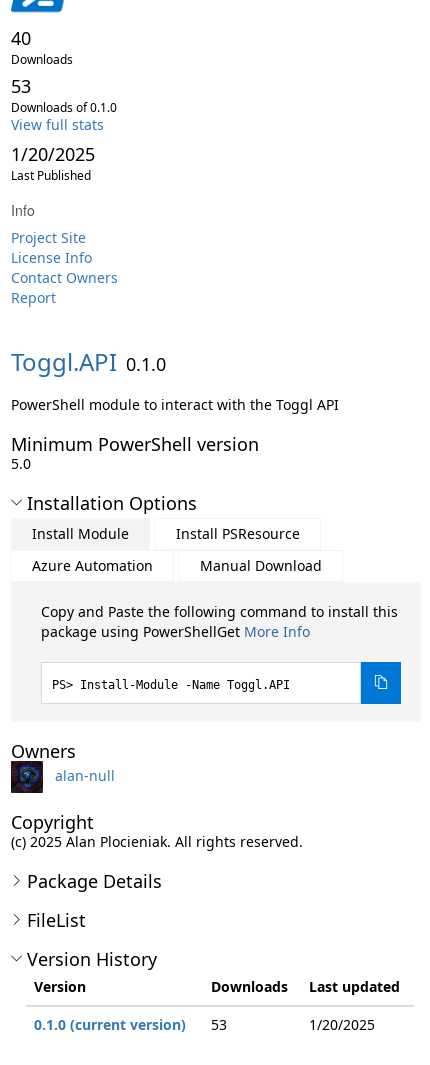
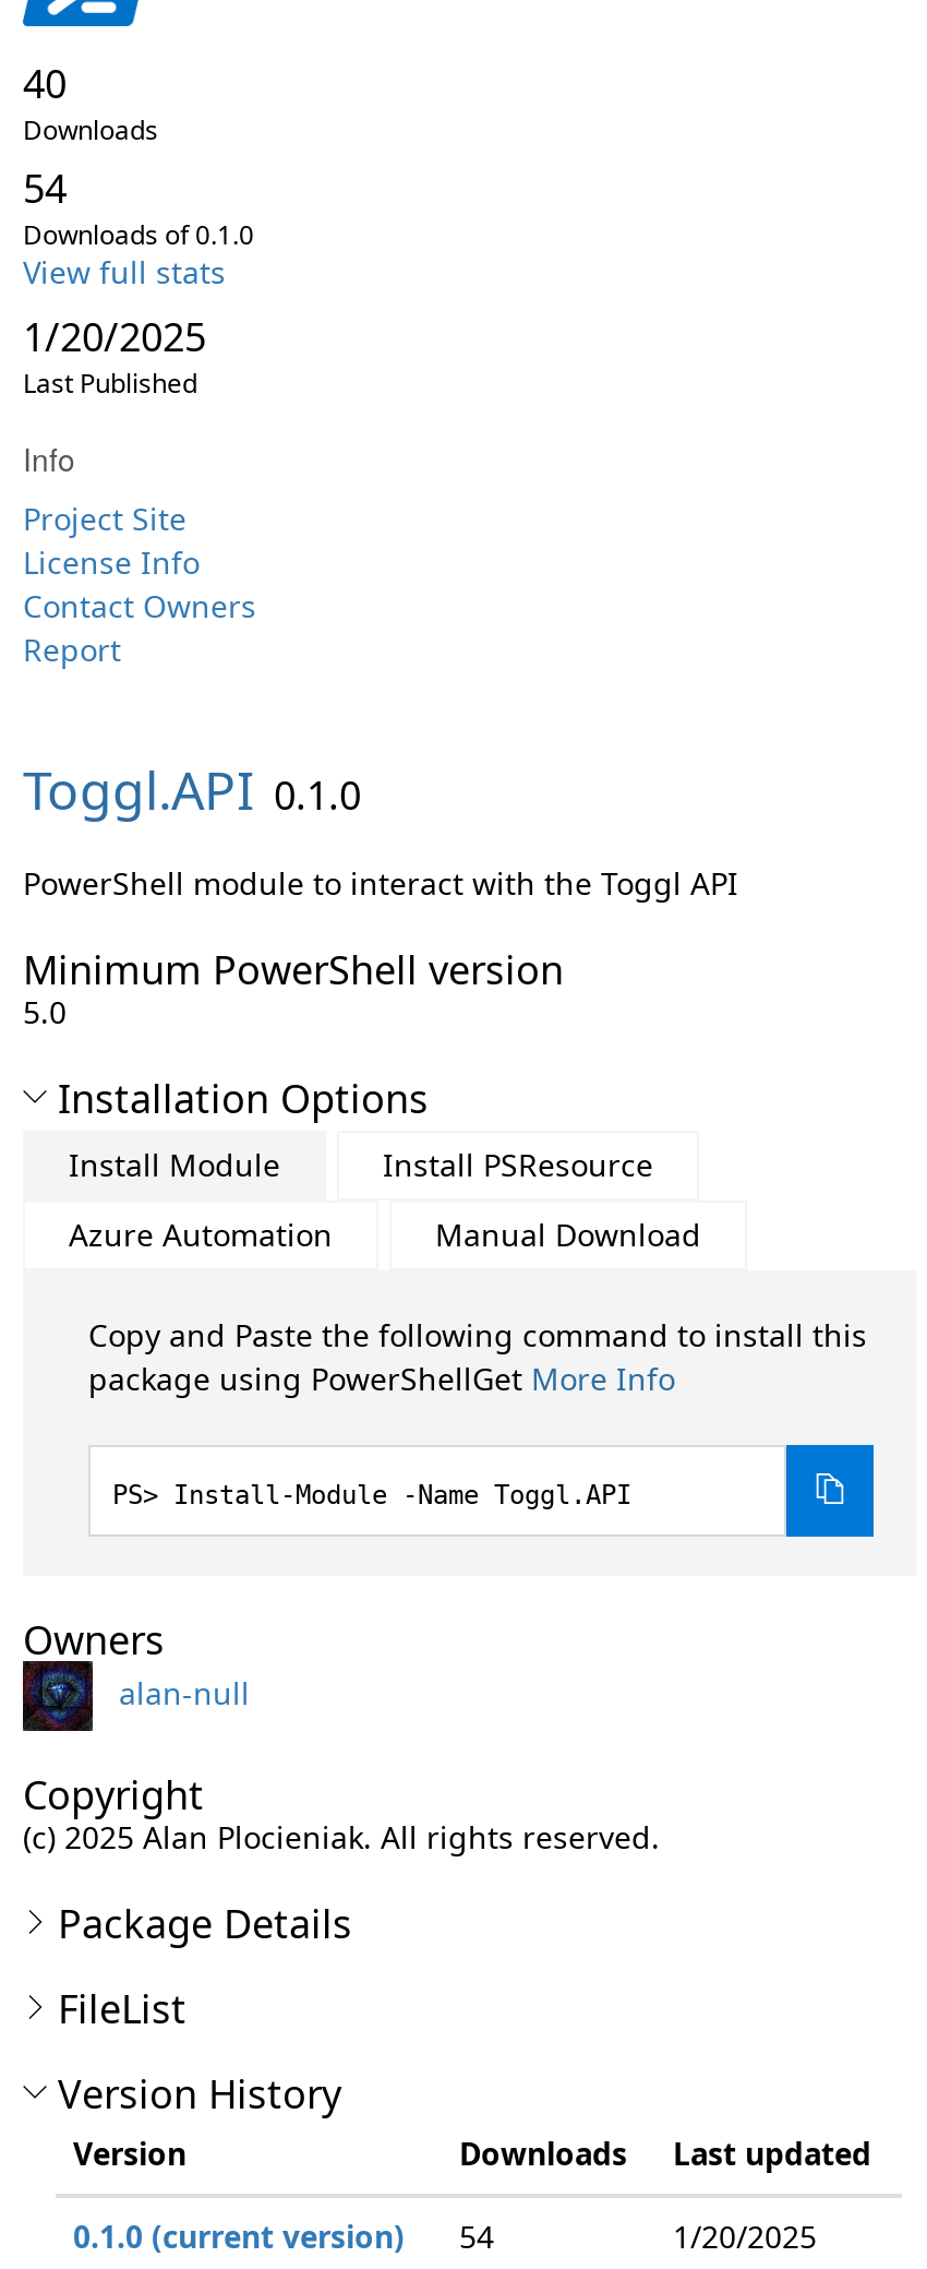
- 53
+ 54

- 0.1.0 (current version) 53
+ 0.1.0 (current version) 54
